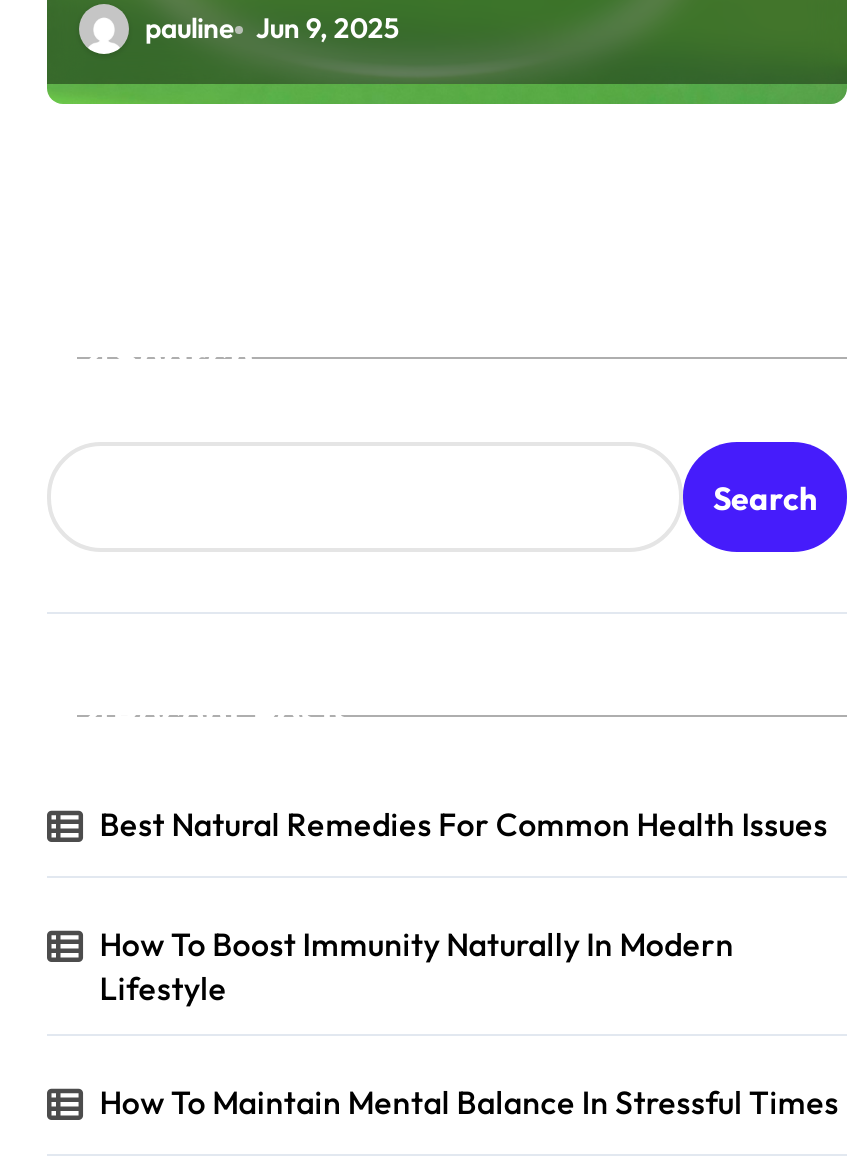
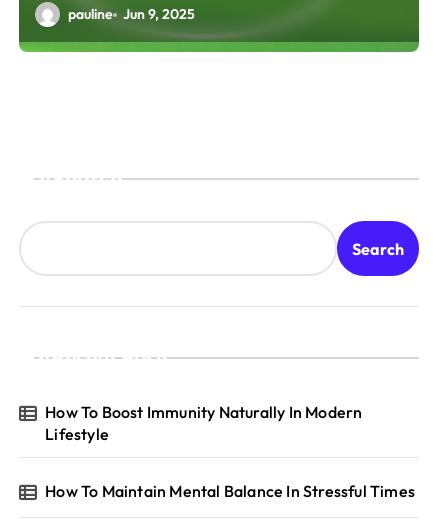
- Best Natural Remedies For Common Health Issues
